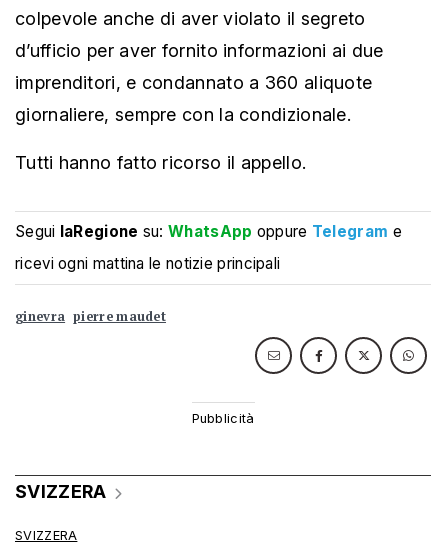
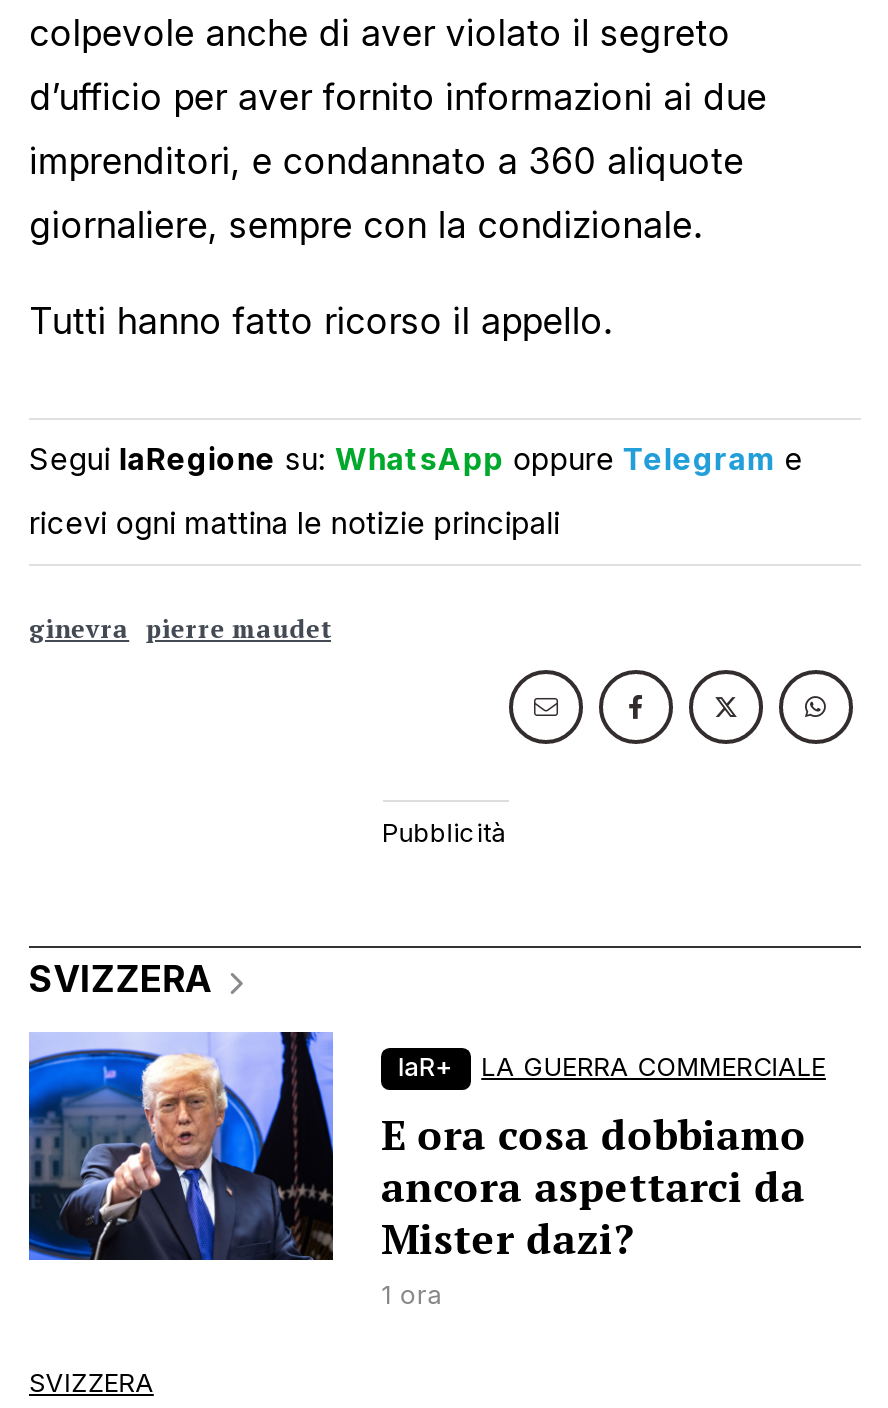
+ [image]
+ laR+
+ LA GUERRA COMMERCIALE
+ E ora cosa dobbiamo
+ ancora aspettarci da
+ Mister dazi?
+ 1 ora
